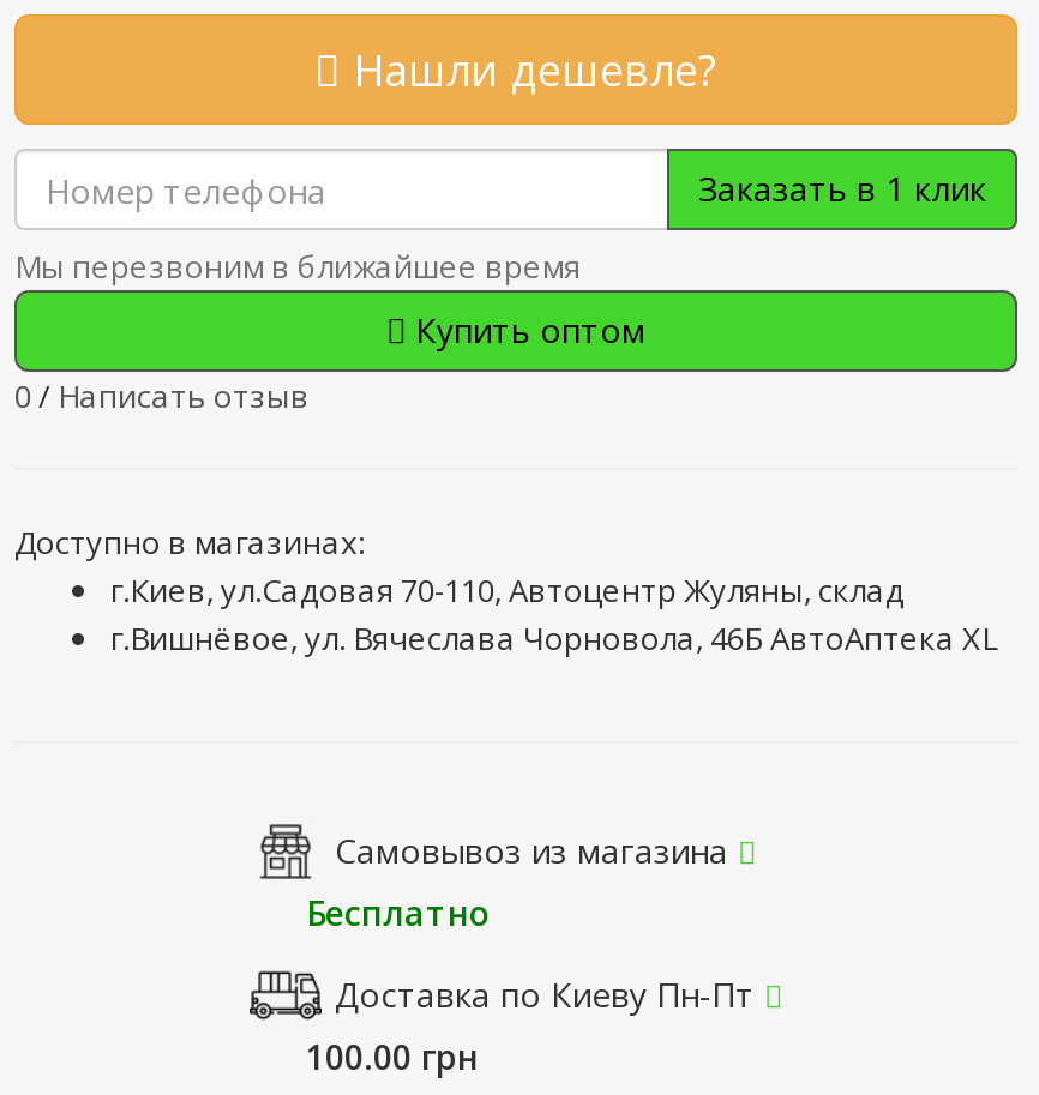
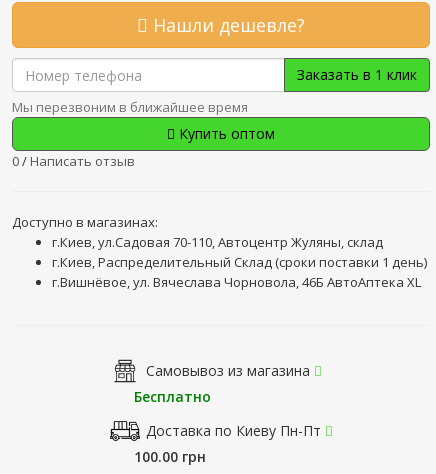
+ г.Киев, Распределительный Склад (сроки поставки 1 день)
